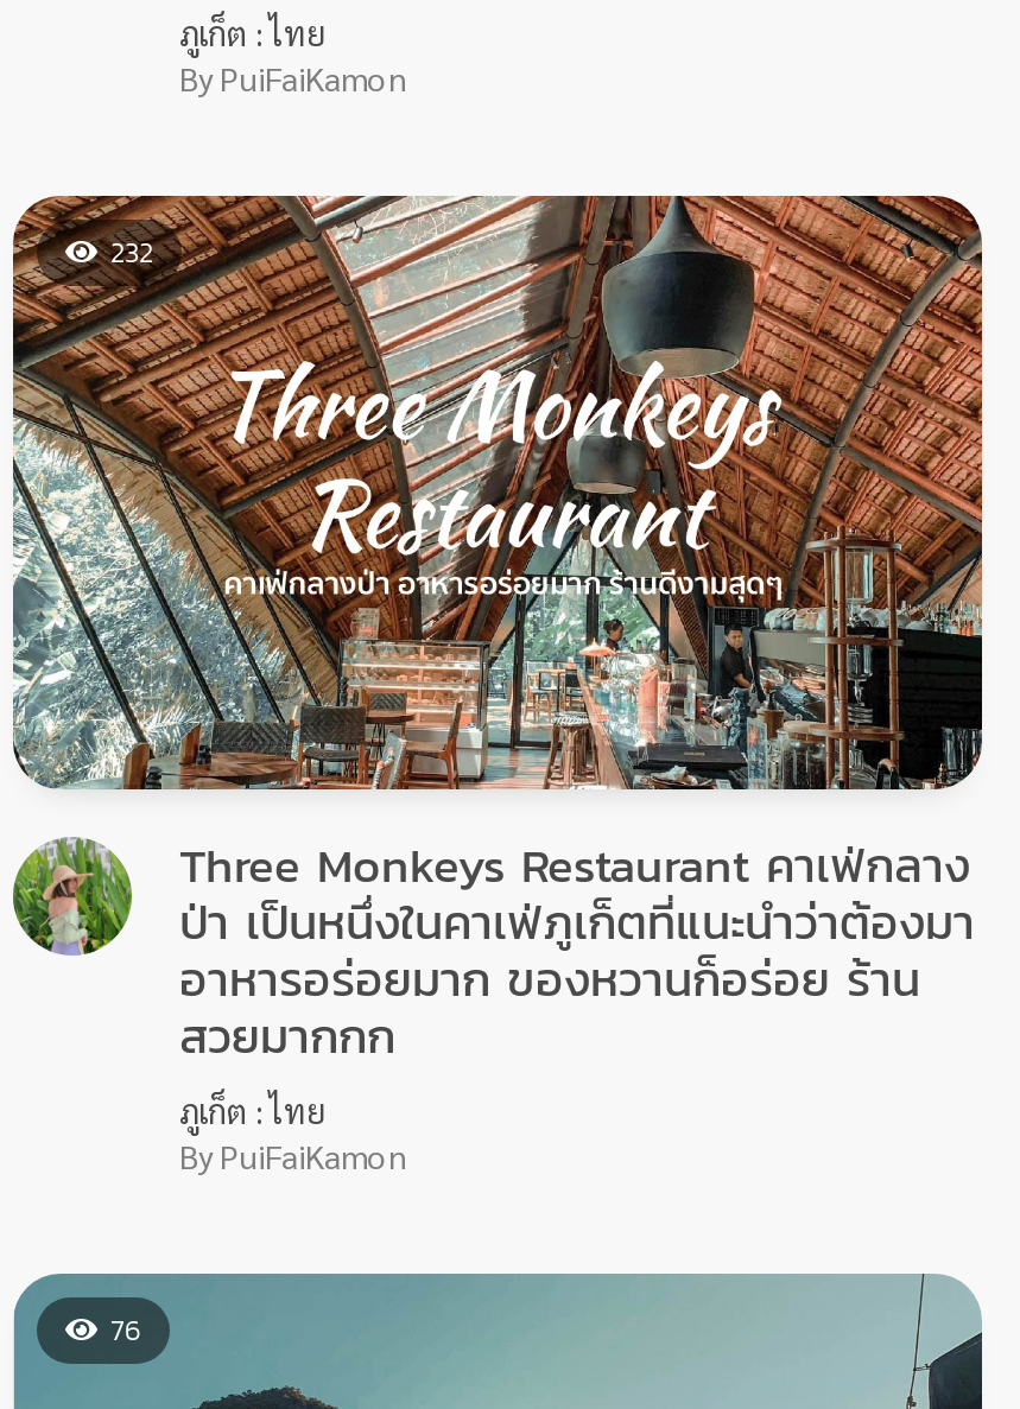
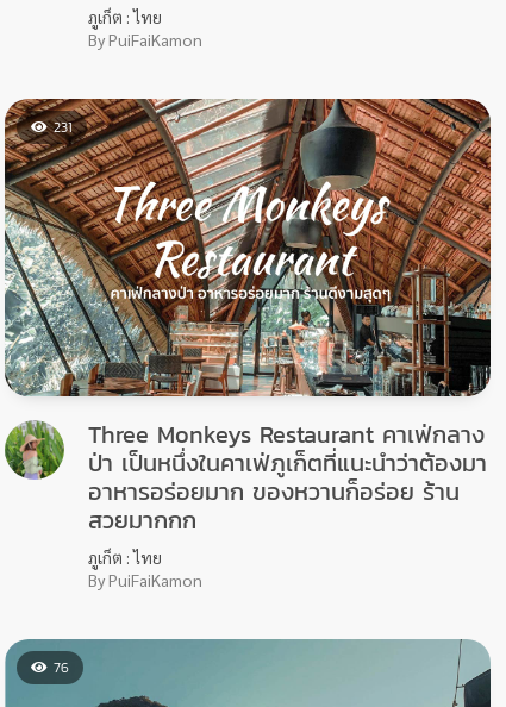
- 232
+ 231
